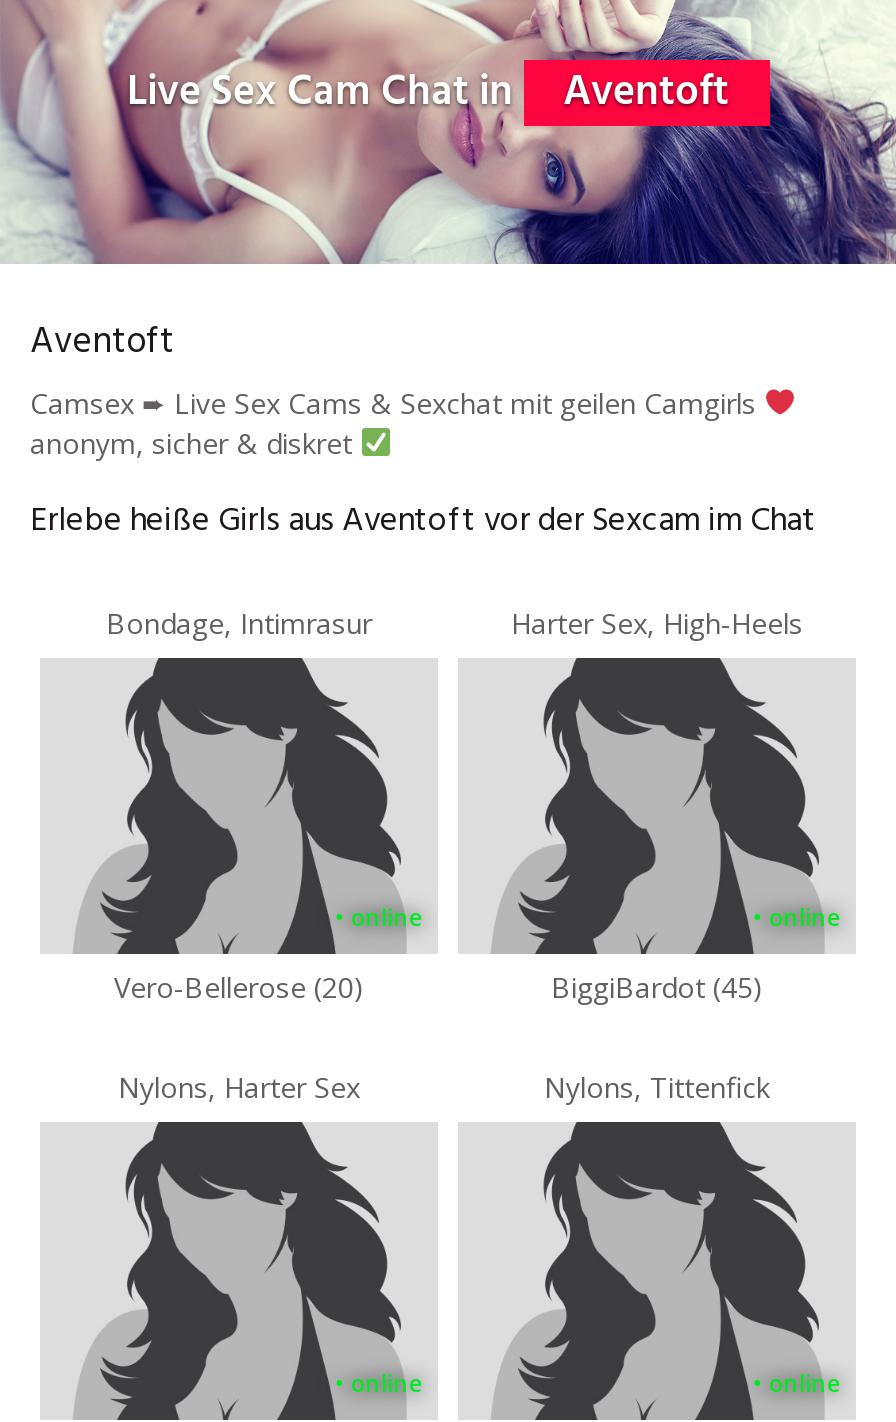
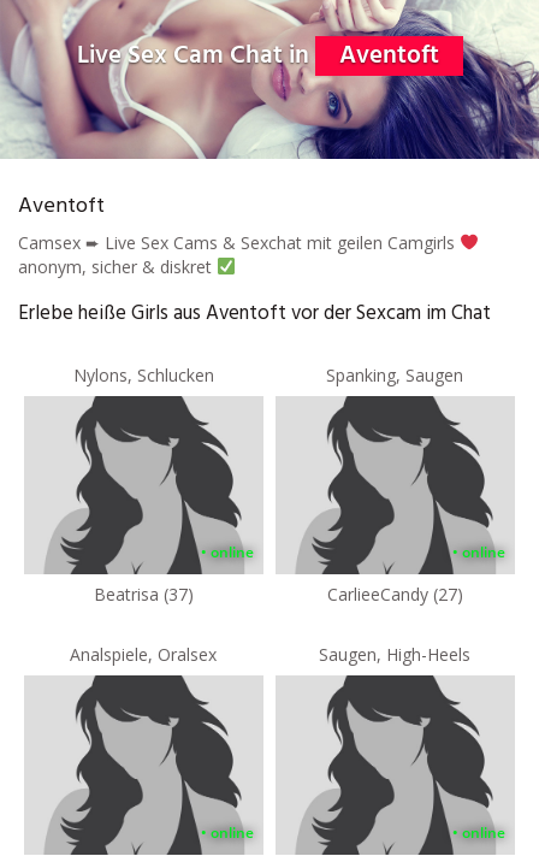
- Bondage, Intimrasur
+ Nylons, Schlucken

- Harter Sex, High-Heels
+ Spanking, Saugen

- Vero-Bellerose (20)
+ Beatrisa (37)

- BiggiBardot (45)
+ CarlieeCandy (27)

- Nylons, Harter Sex
+ Analspiele, Oralsex

- Nylons, Tittenfick
+ Saugen, High-Heels
